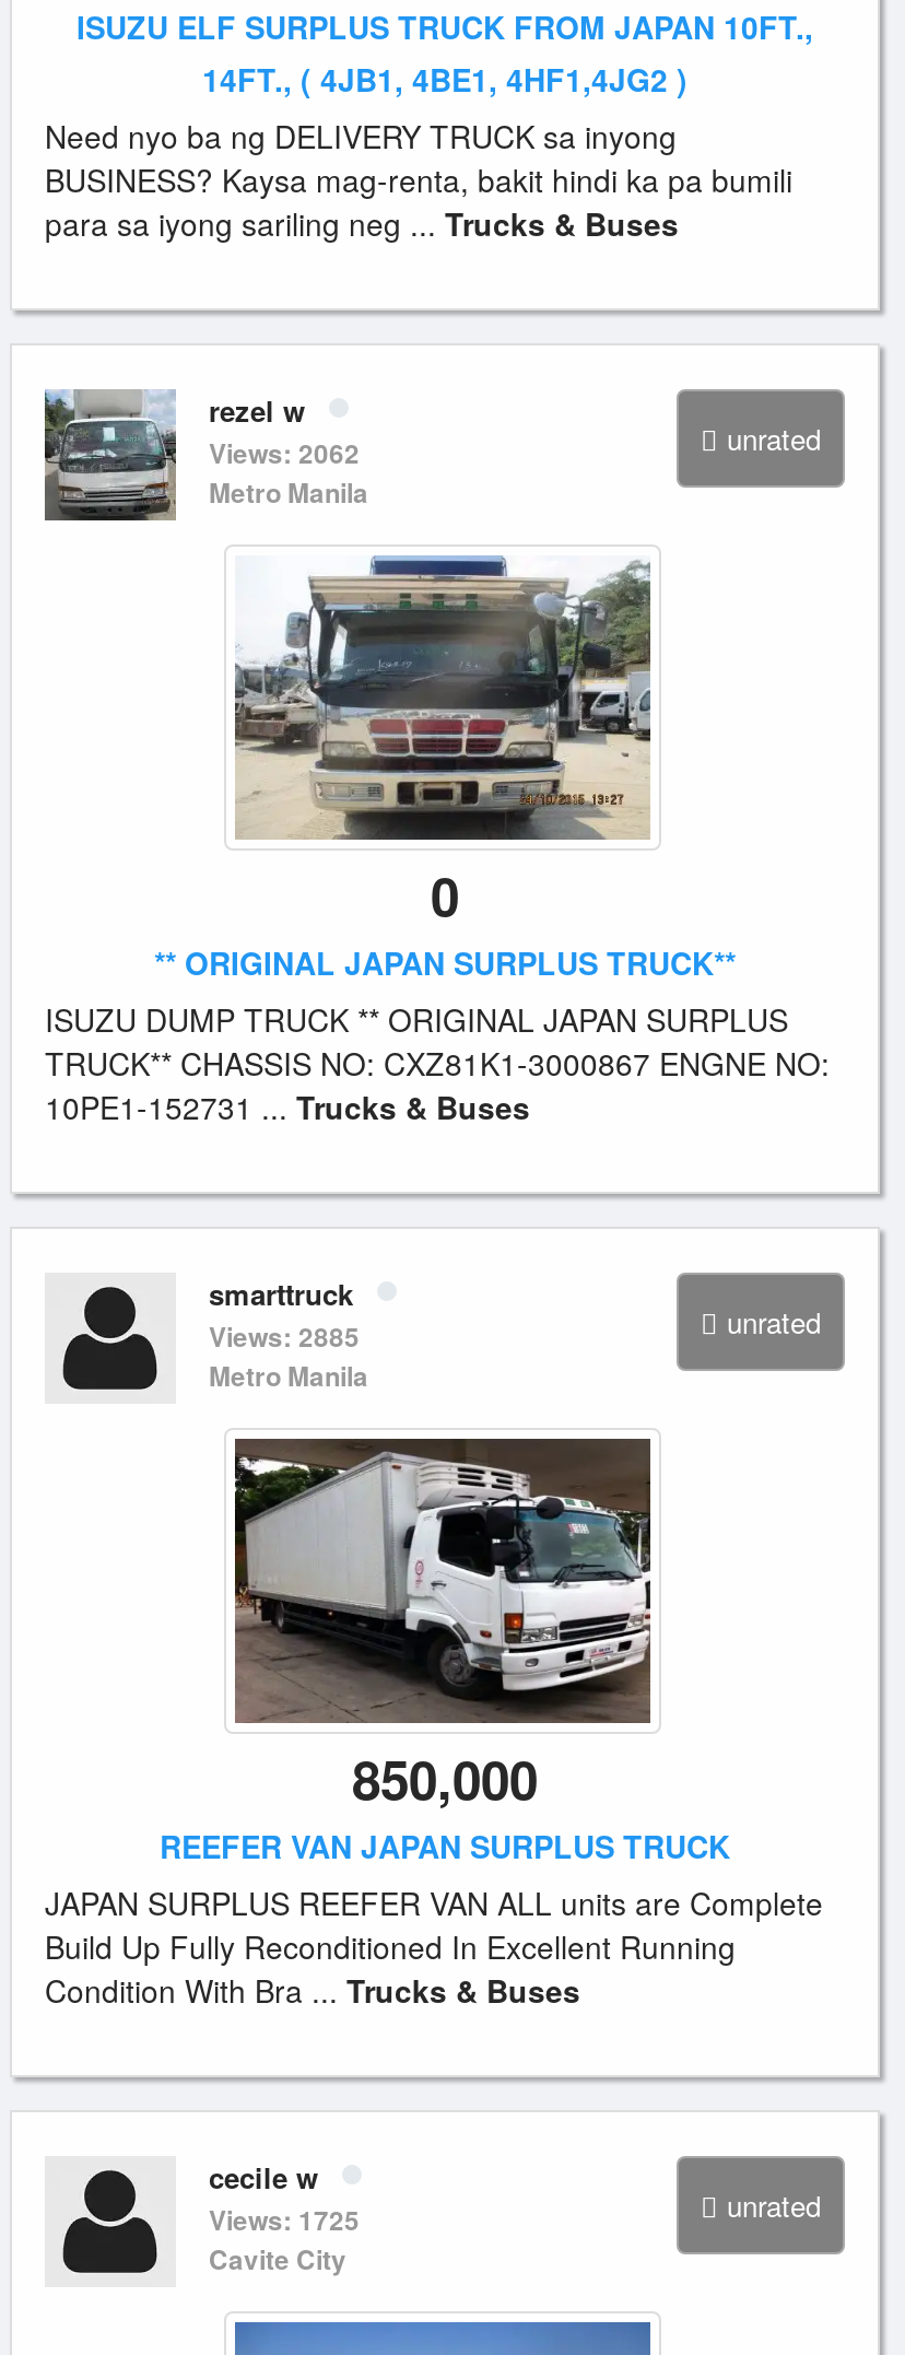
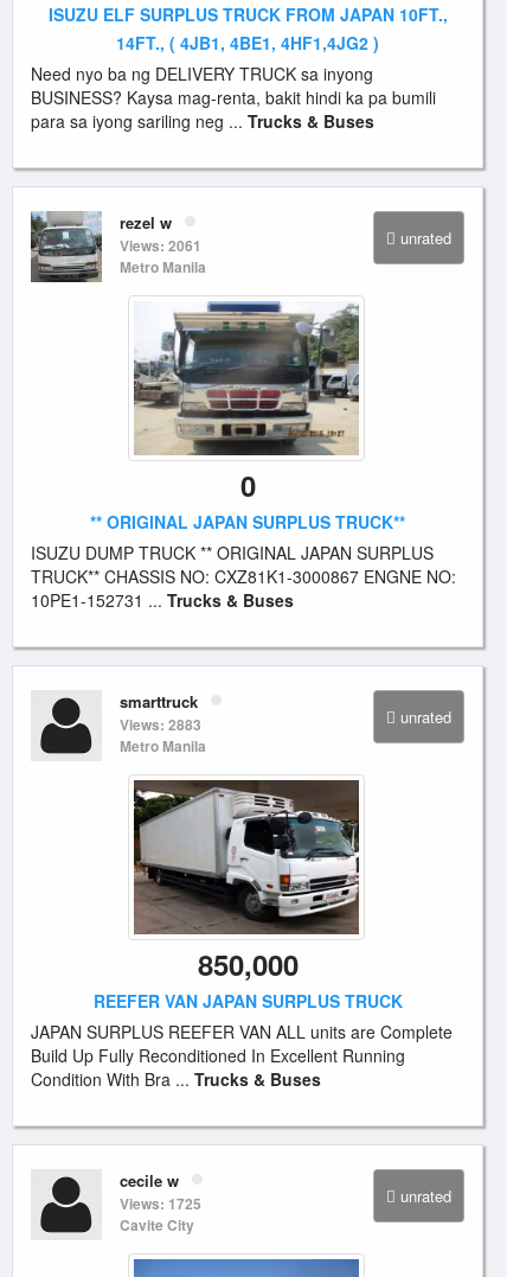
- Views: 2062
+ Views: 2061

- Views: 2885
+ Views: 2883
